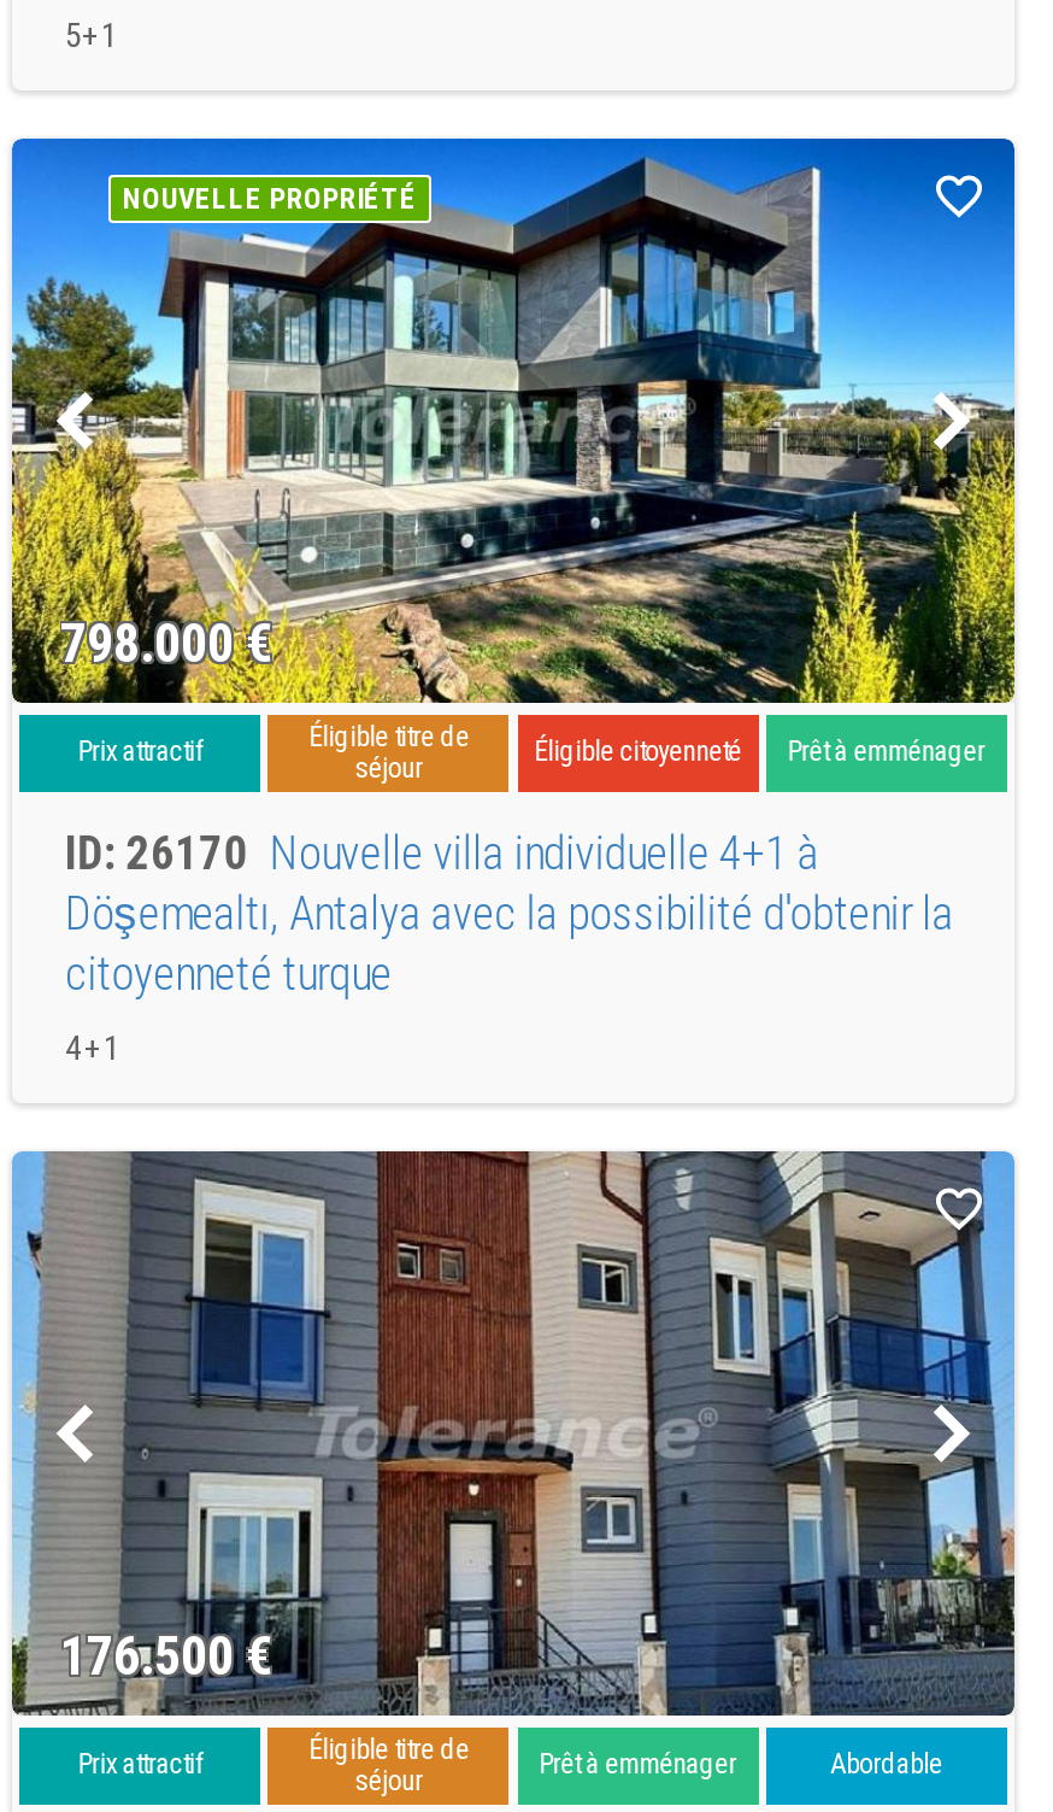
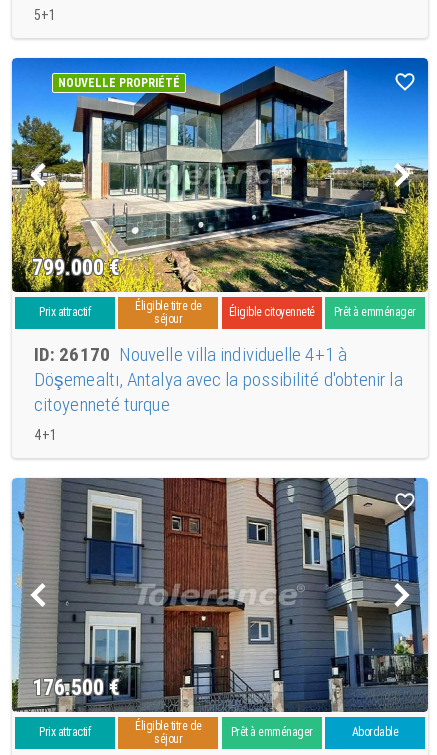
- 798.000€
+ 799.000€
